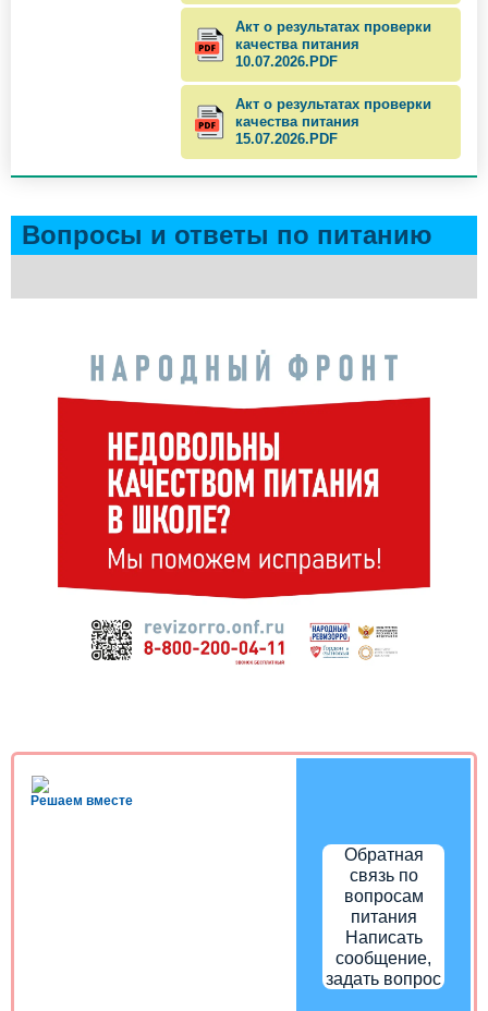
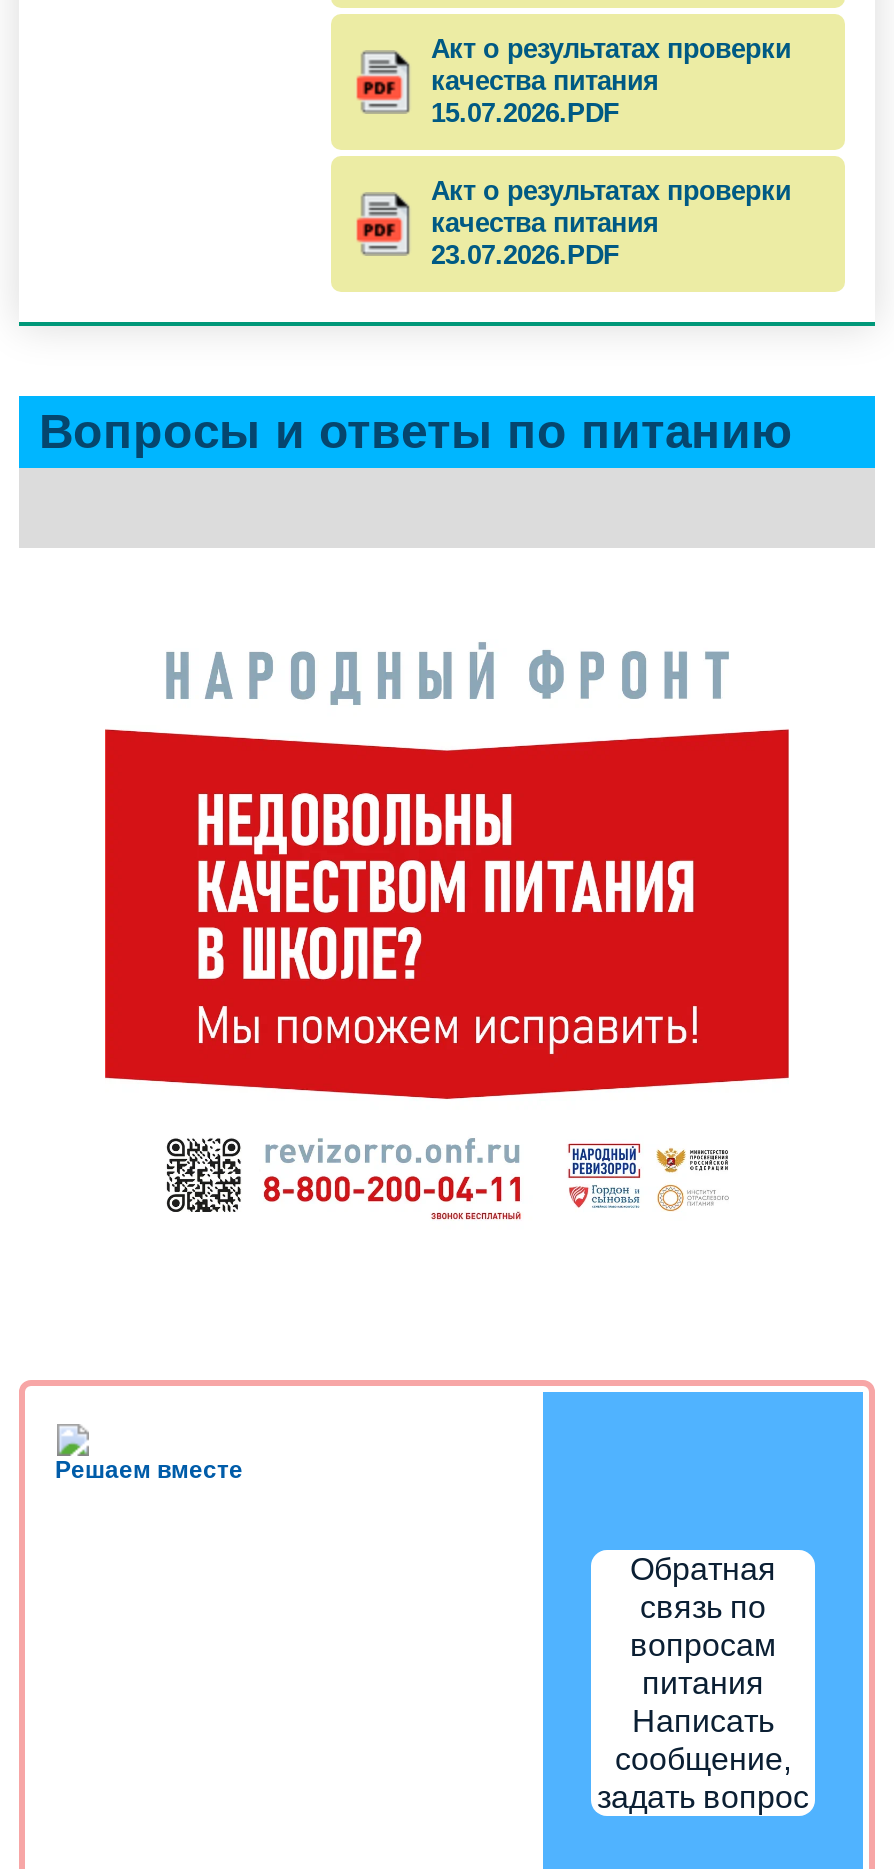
- 10.07.2026.PDF
+ 15.07.2026.PDF

- 15.07.2026.PDF
+ 23.07.2026.PDF
